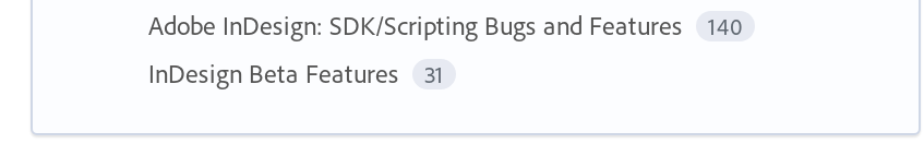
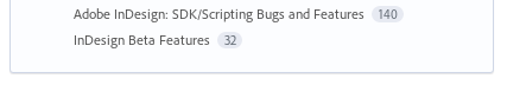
- InDesign Beta Features 31
+ InDesign Beta Features 32
